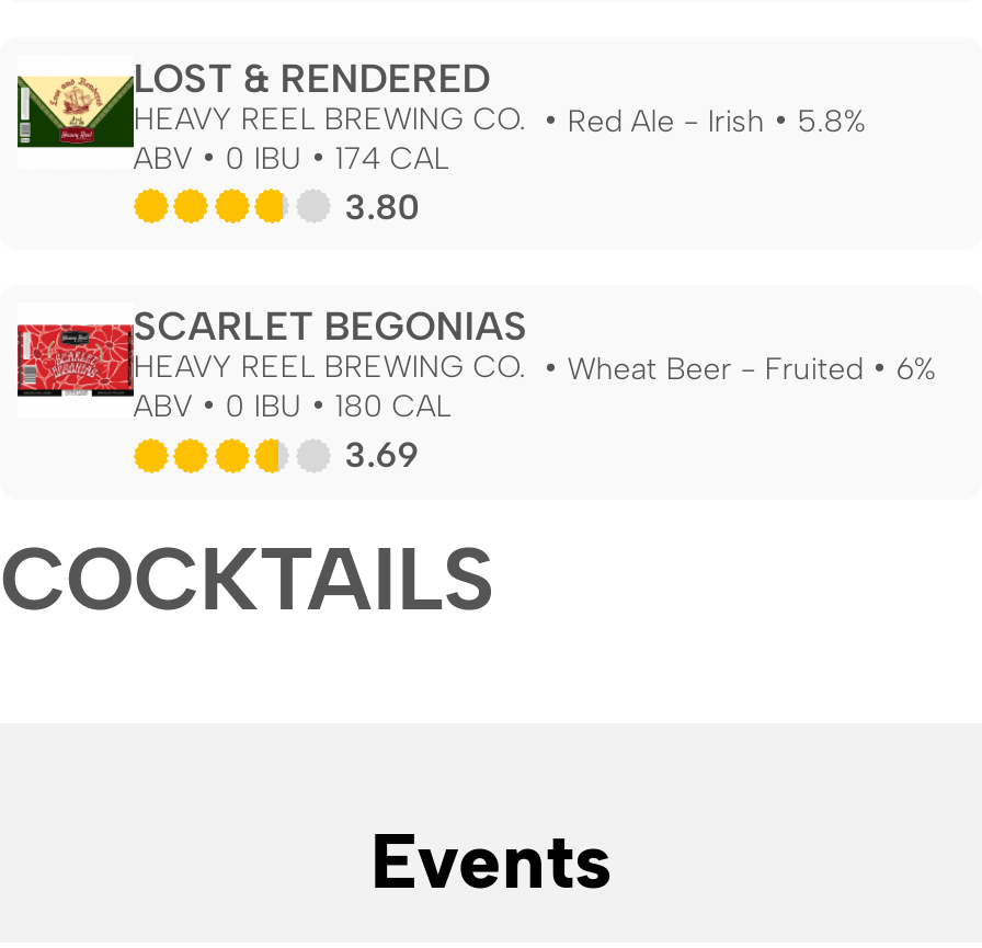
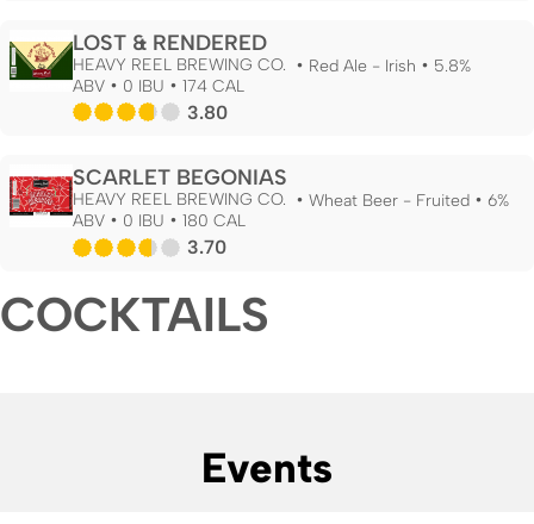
- 3.69
+ 3.70
